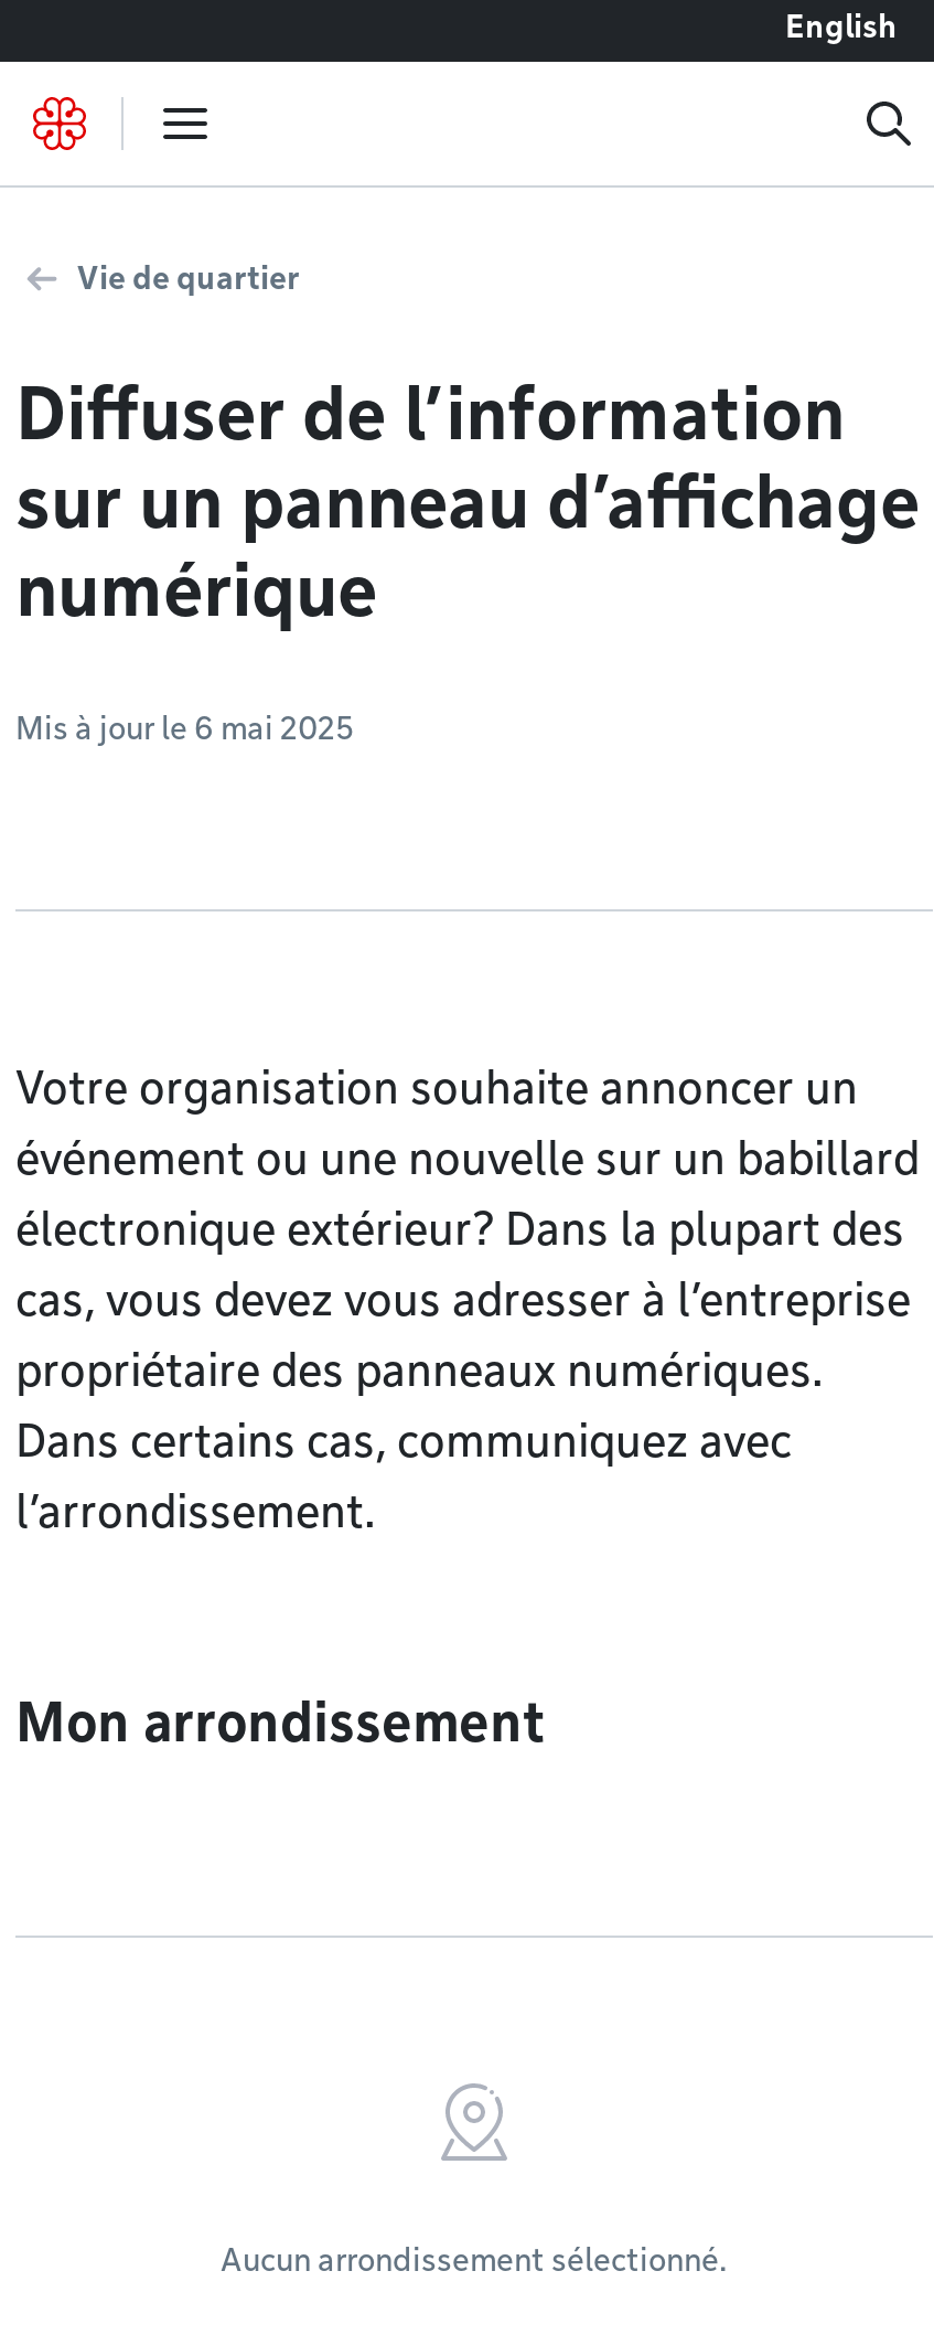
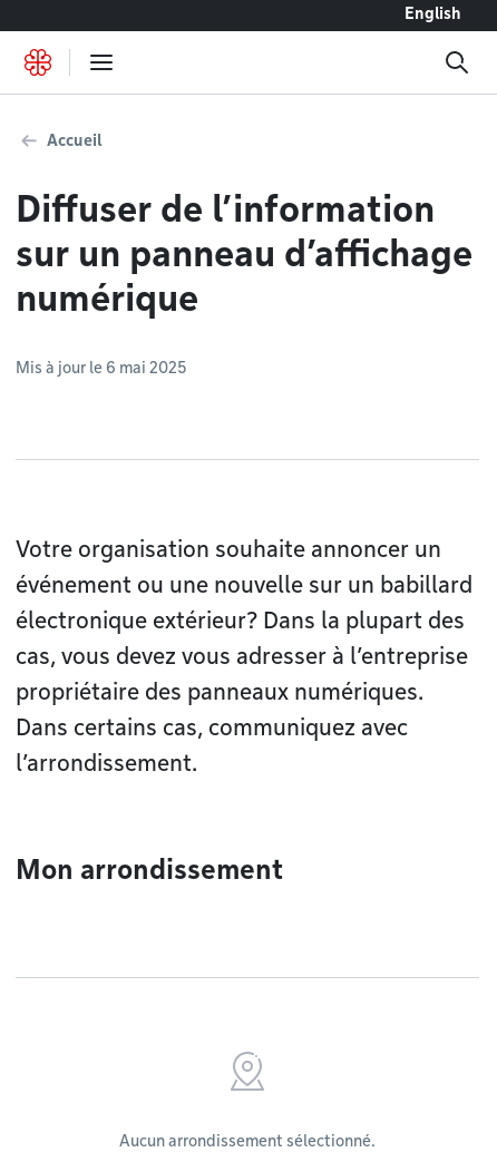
- Vie de quartier
+ Accueil
